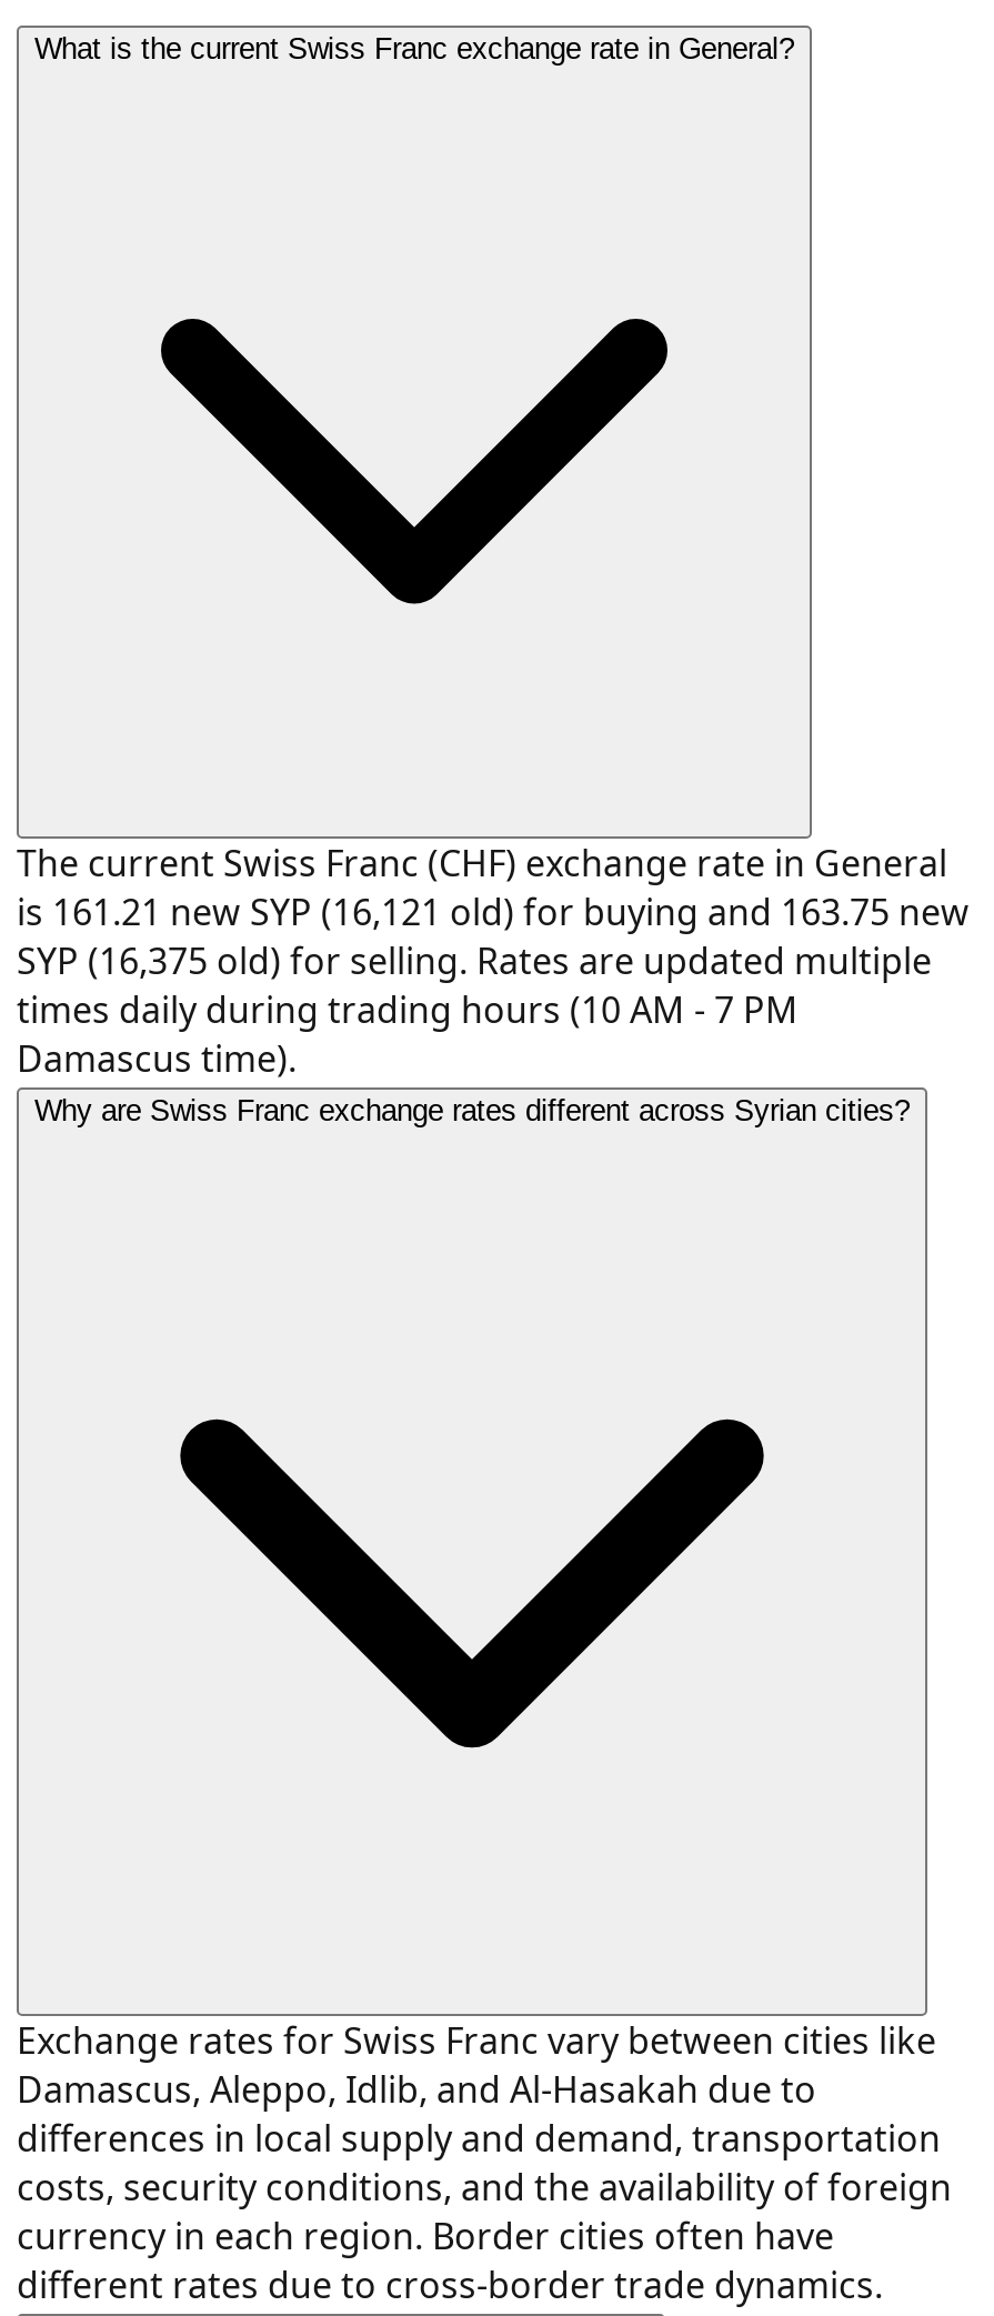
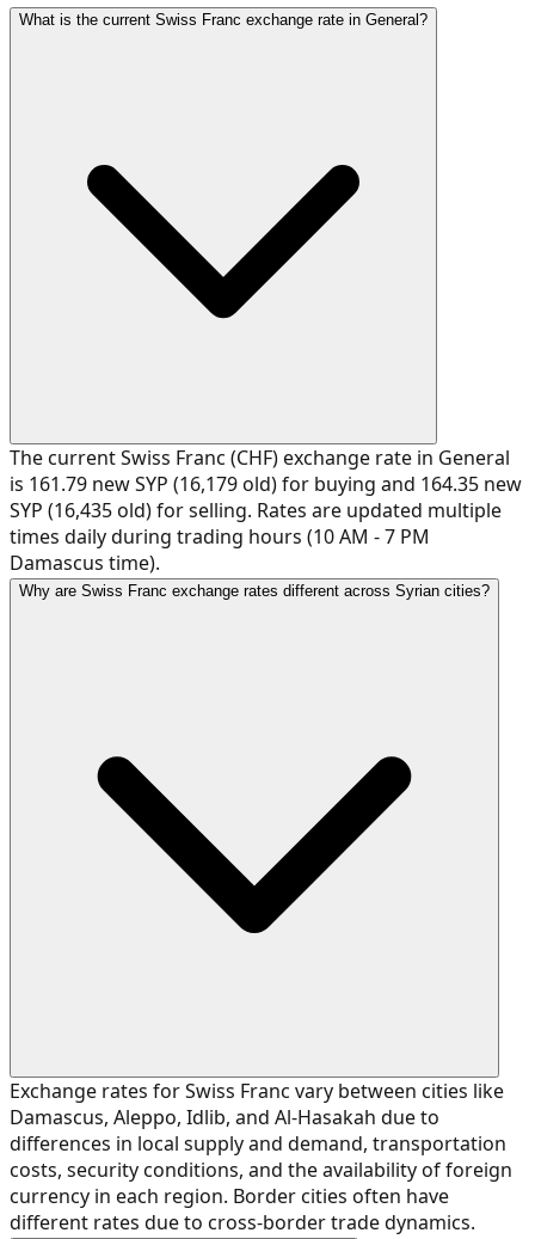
- is 161.21 new SYP (16,121 old) for buying and 163.75 new
+ is 161.79 new SYP (16,179 old) for buying and 164.35 new

- SYP (16,375 old) for selling. Rates are updated multiple
+ SYP (16,435 old) for selling. Rates are updated multiple
